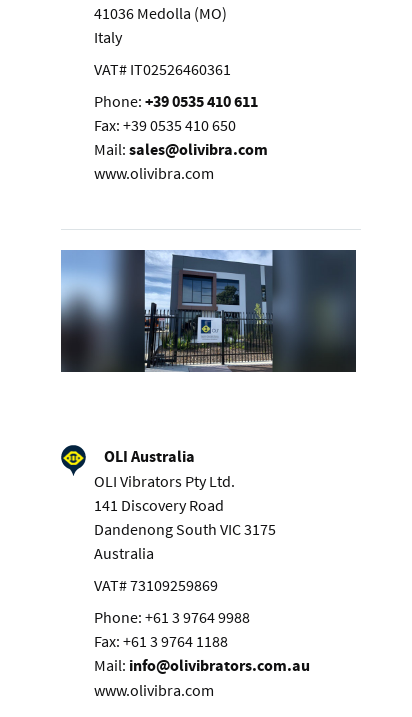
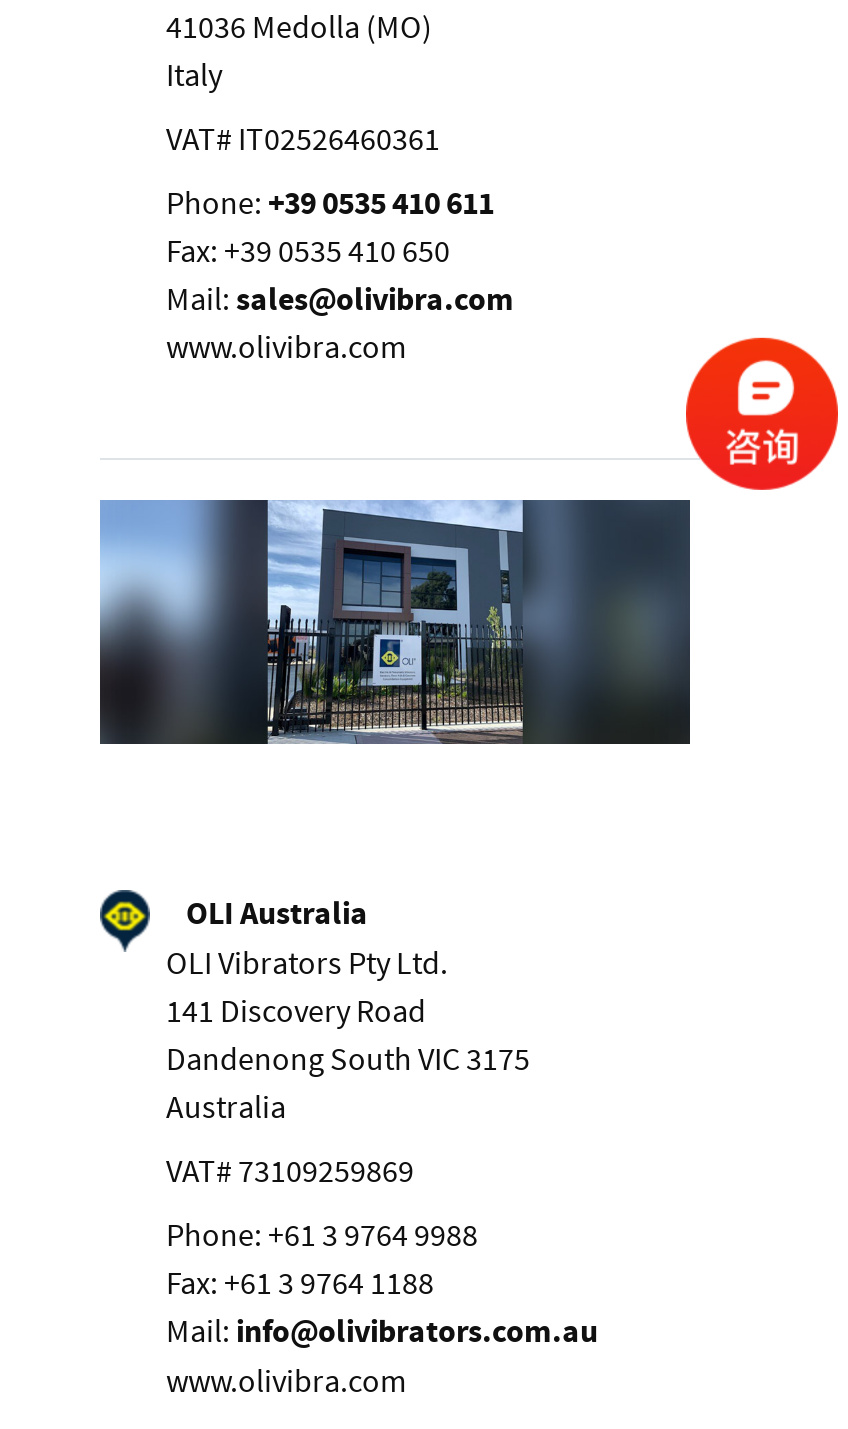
+ [image]
